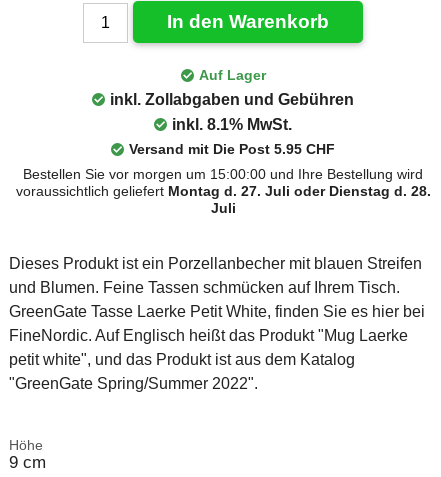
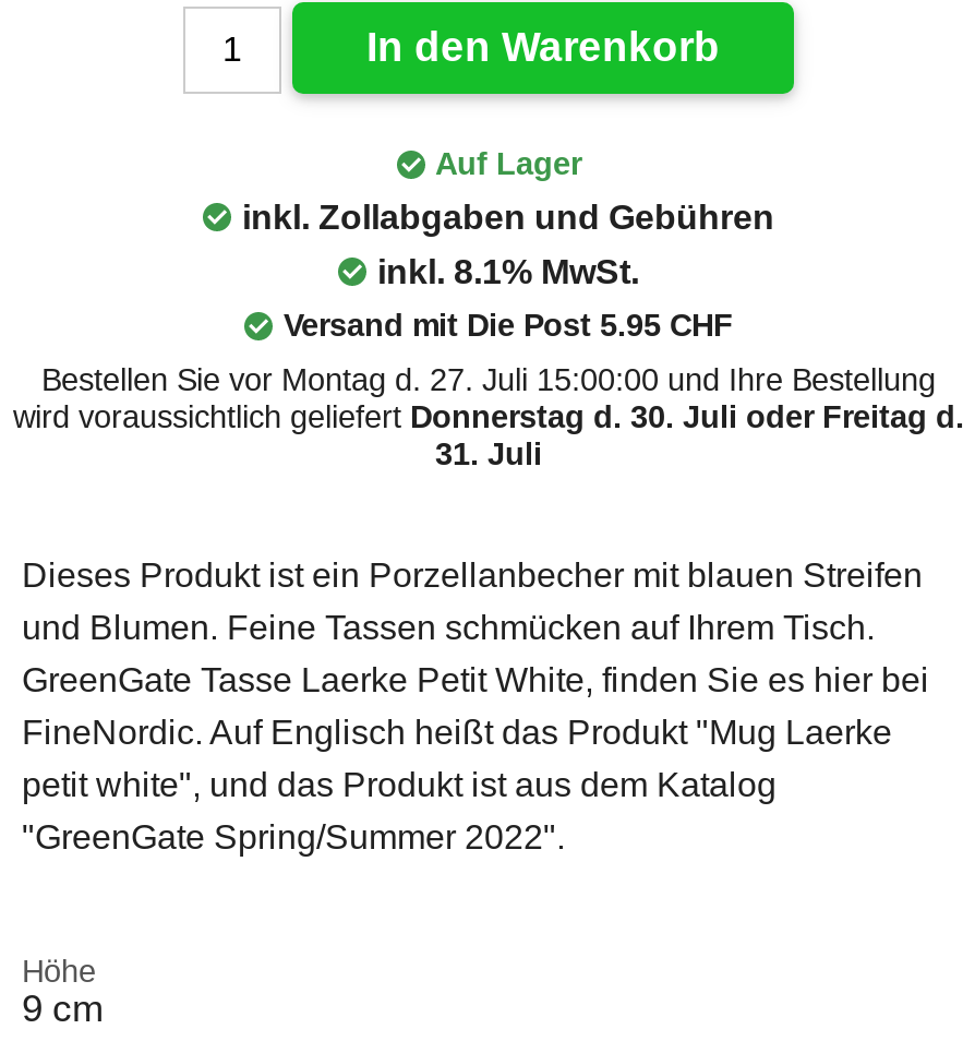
- Bestellen Sie vor morgen um 15:00:00 und Ihre Bestellung wird
- voraussichtlich geliefert Montag d. 27. Juli oder Dienstag d. 28.
- Juli
+ Bestellen Sie vor Montag d. 27. Juli 15:00:00 und Ihre Bestellung
+ wird voraussichtlich geliefert Donnerstag d. 30. Juli oder Freitag d.
+ 31. Juli
